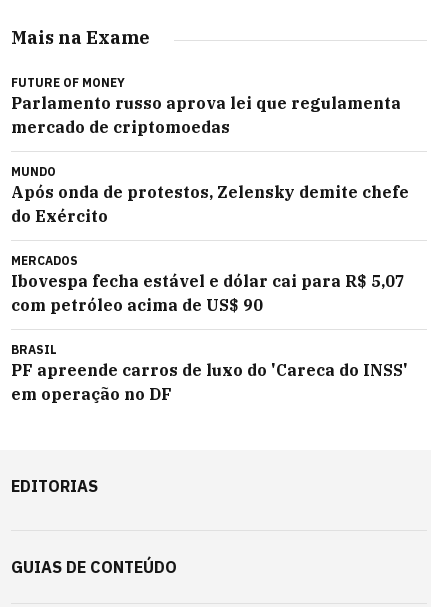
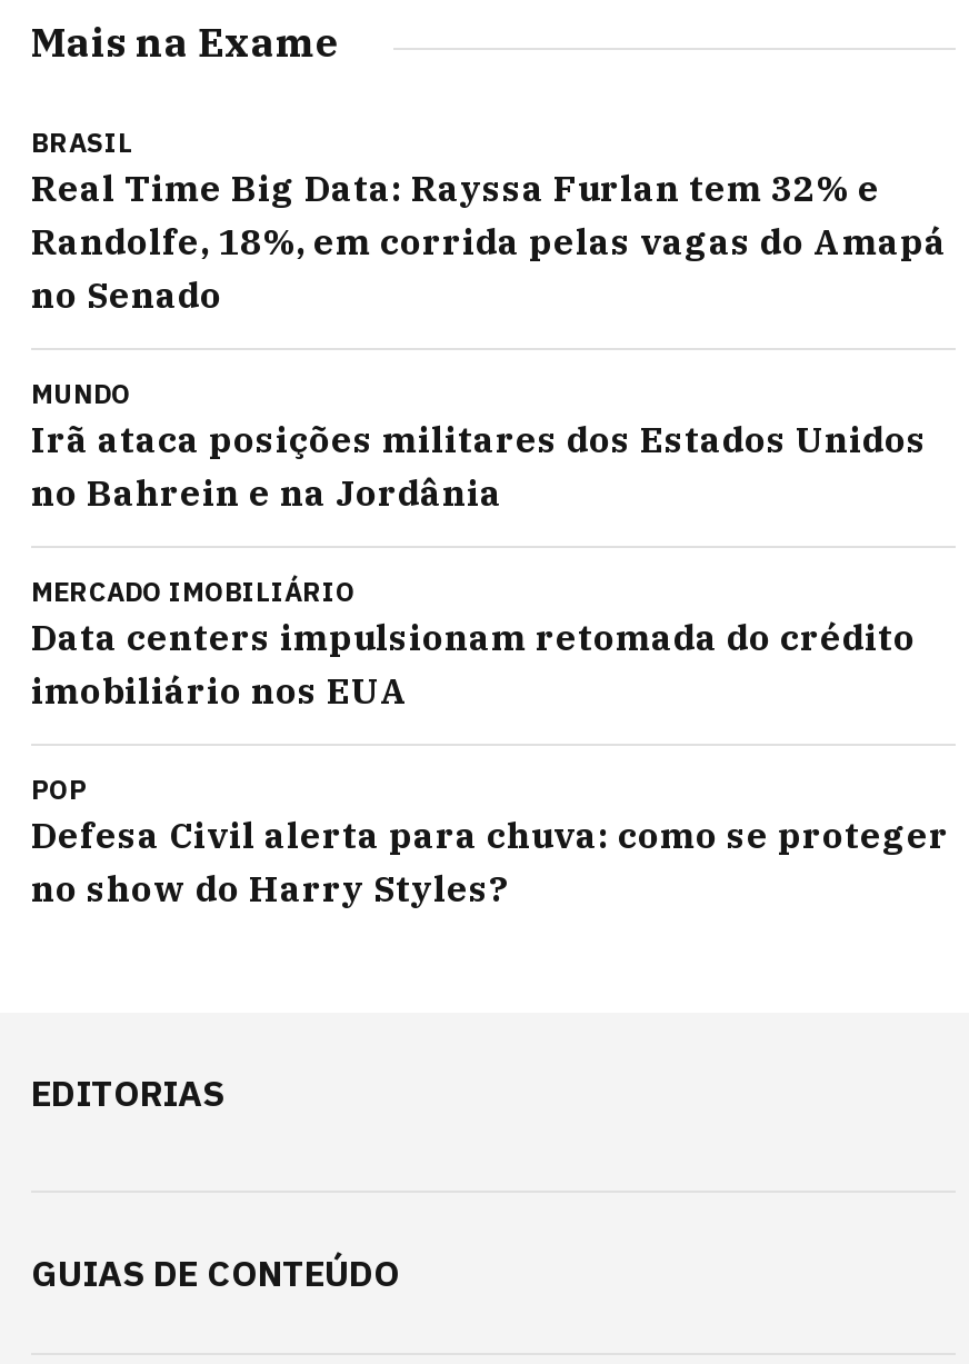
- FUTURE OF MONEY
- Parlamento russo aprova lei que regulamenta
- mercado de criptomoedas
+ BRASIL
+ Real Time Big Data: Rayssa Furlan tem 32% e
+ Randolfe, 18%, em corrida pelas vagas do Amapá
+ no Senado

- Após onda de protestos, Zelensky demite chefe
- do Exército
+ Irã ataca posições militares dos Estados Unidos
+ no Bahrein e na Jordânia

- MERCADOS
- Ibovespa fecha estável e dólar cai para R$ 5,07
- com petróleo acima de US$ 90
+ MERCADO IMOBILIÁRIO
+ Data centers impulsionam retomada do crédito
+ imobiliário nos EUA

- BRASIL
- PF apreende carros de luxo do 'Careca do INSS'
- em operação no DF
+ POP
+ Defesa Civil alerta para chuva: como se proteger
+ no show do Harry Styles?
